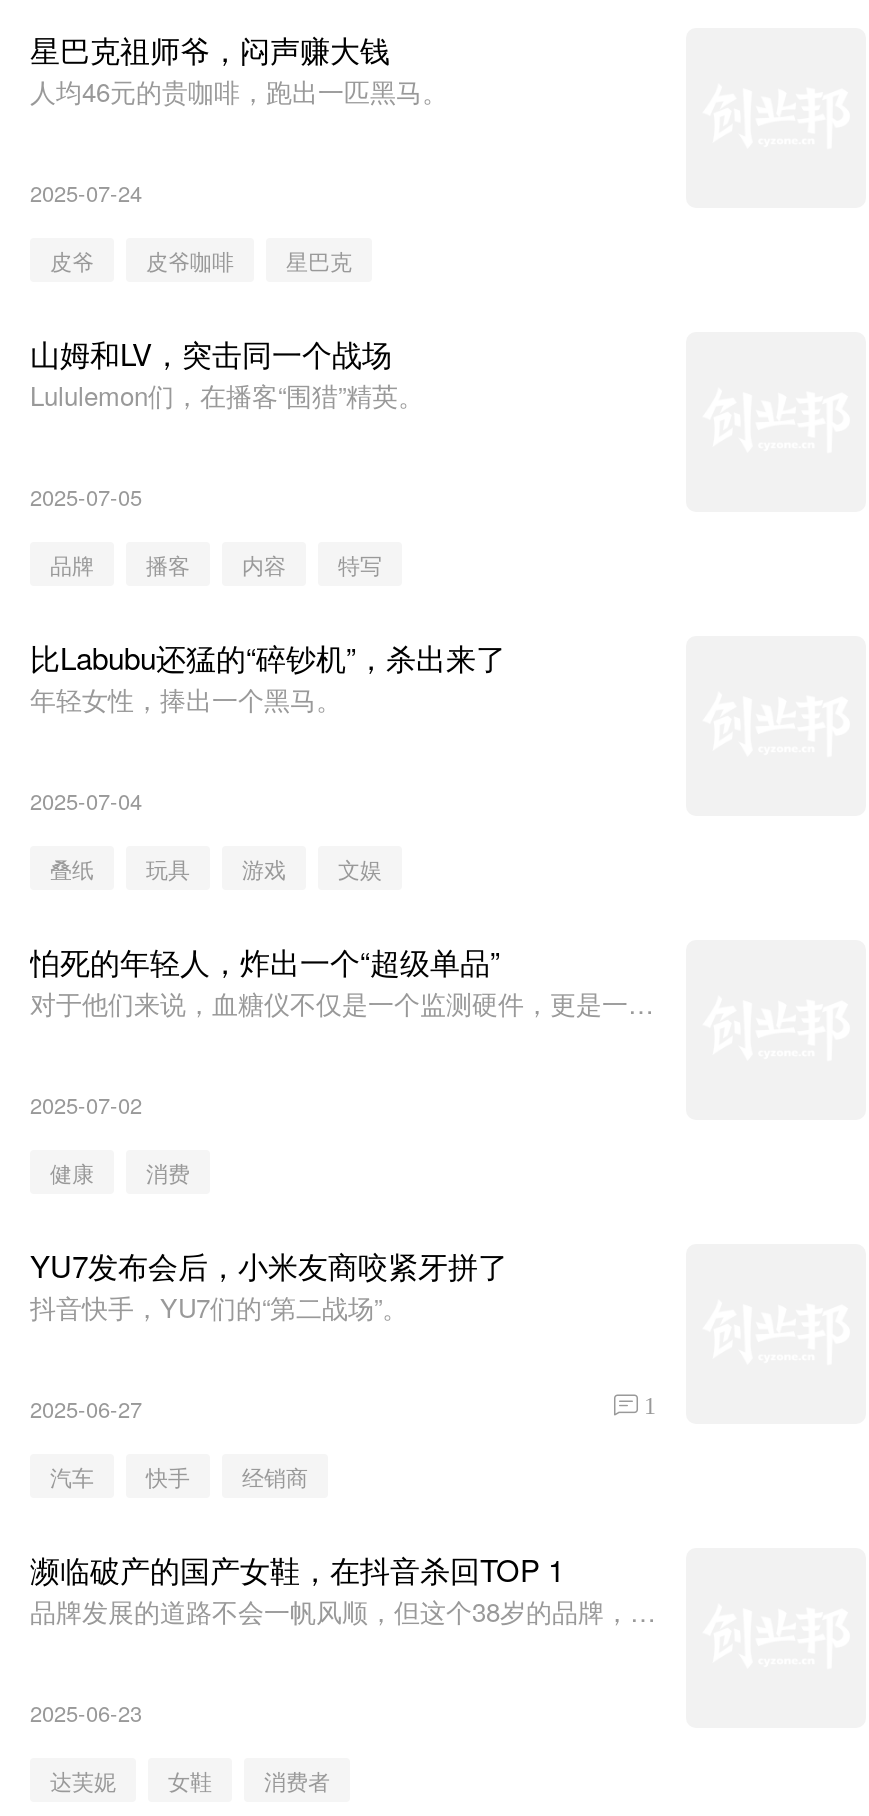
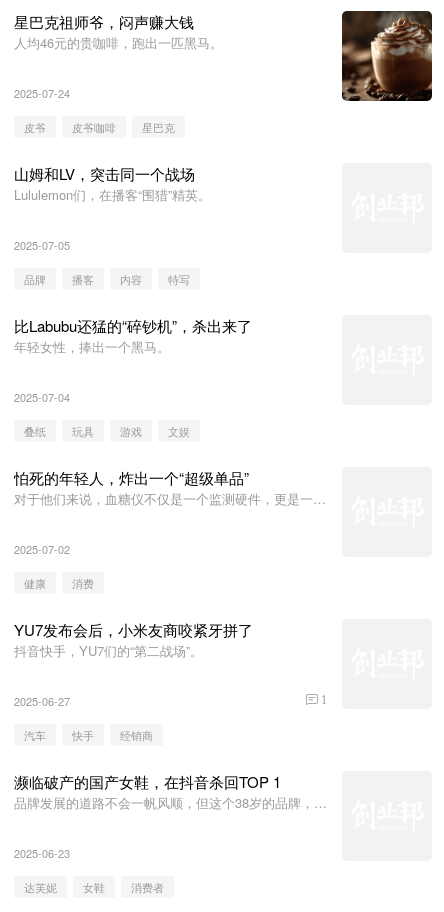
+ [image]
